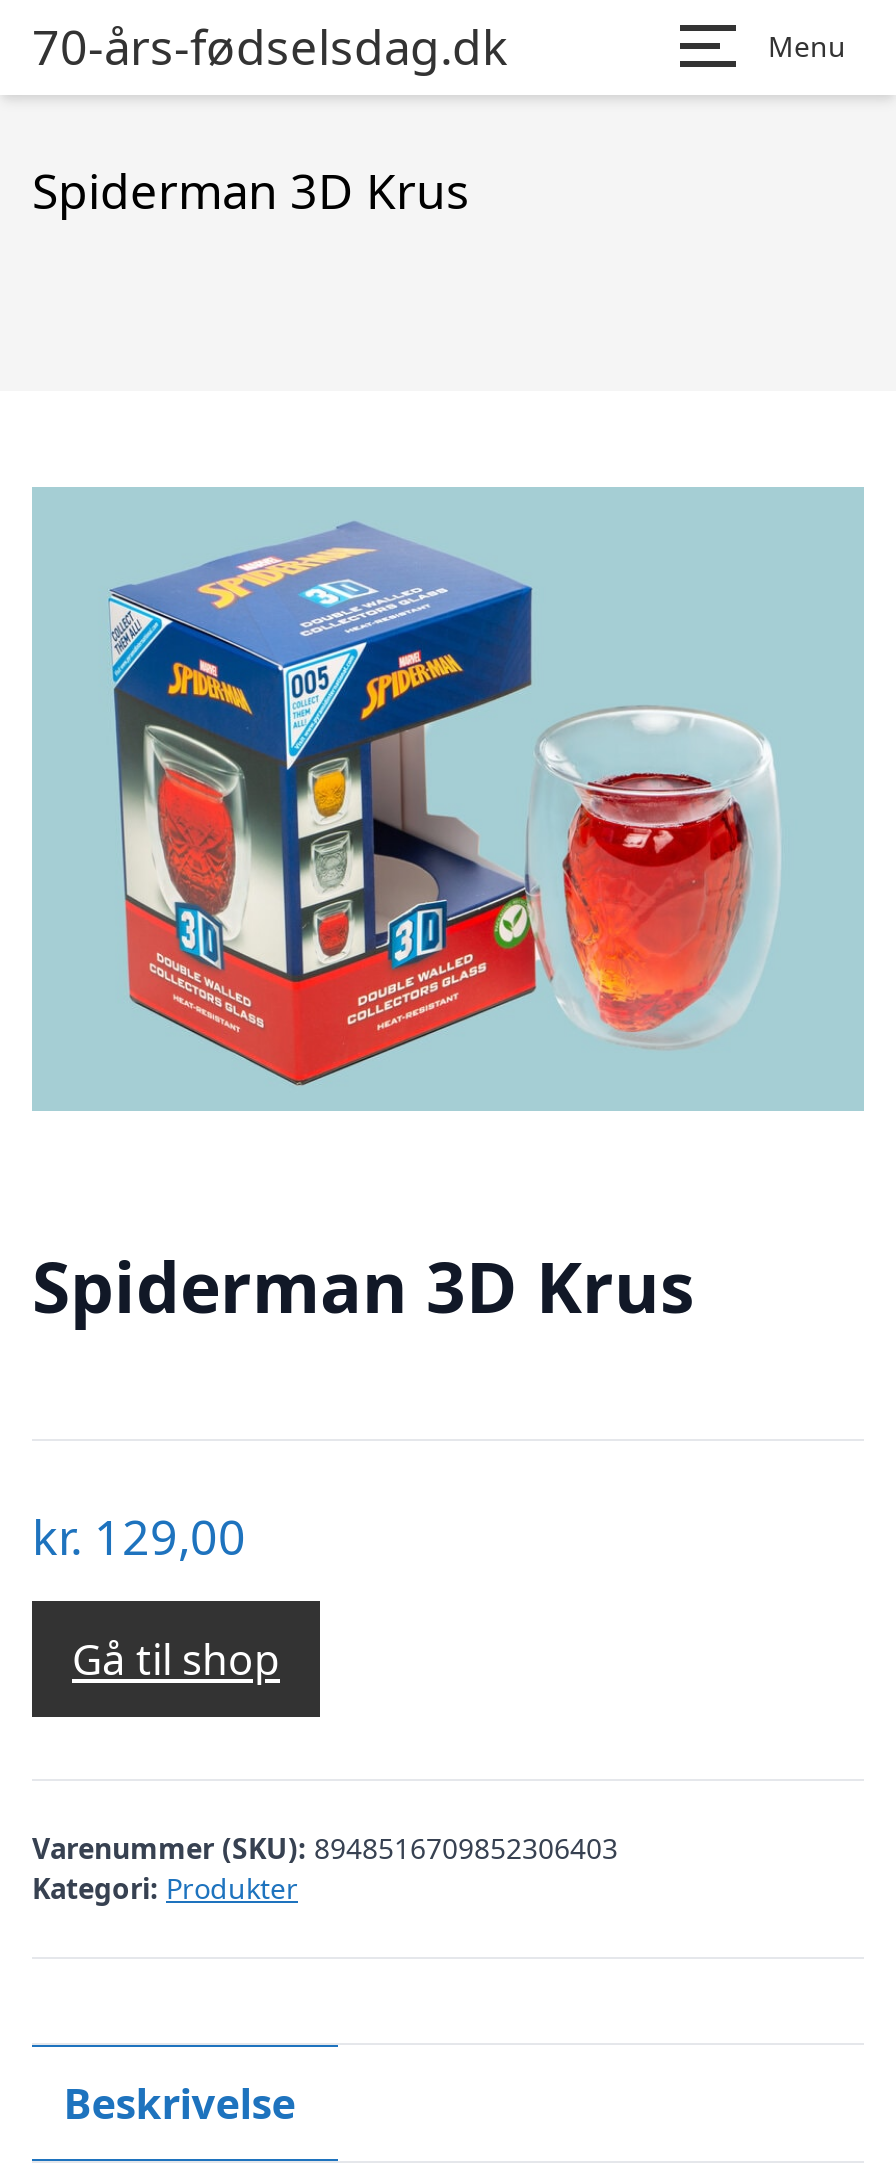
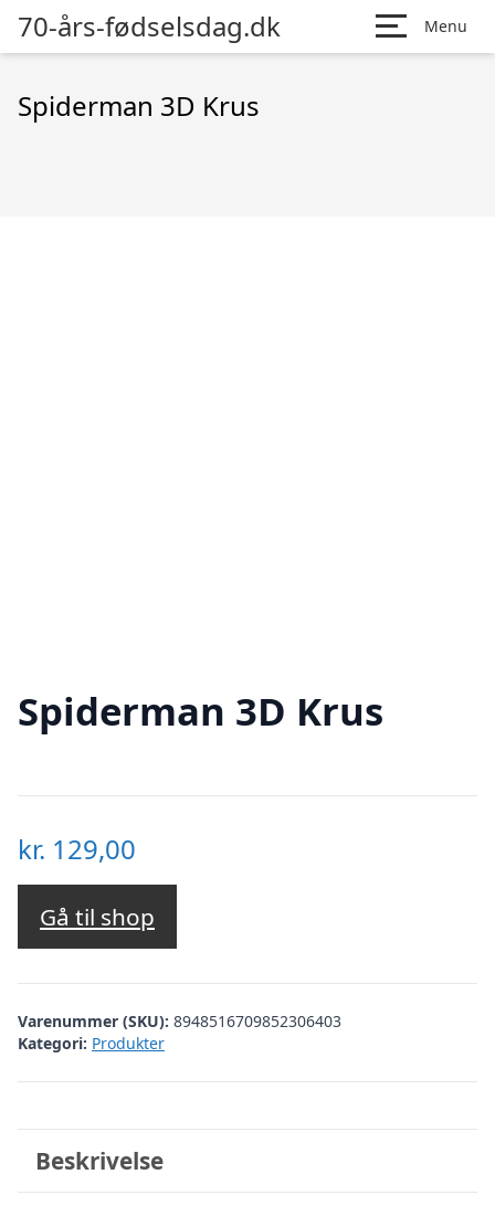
- [image]
